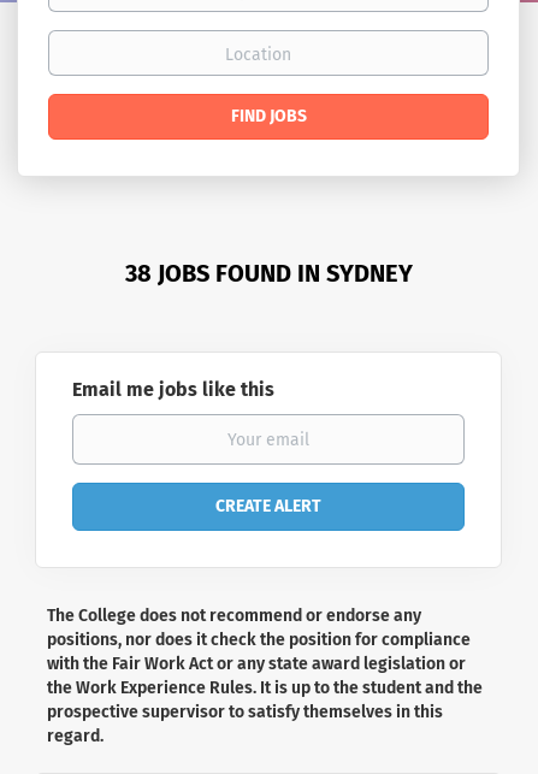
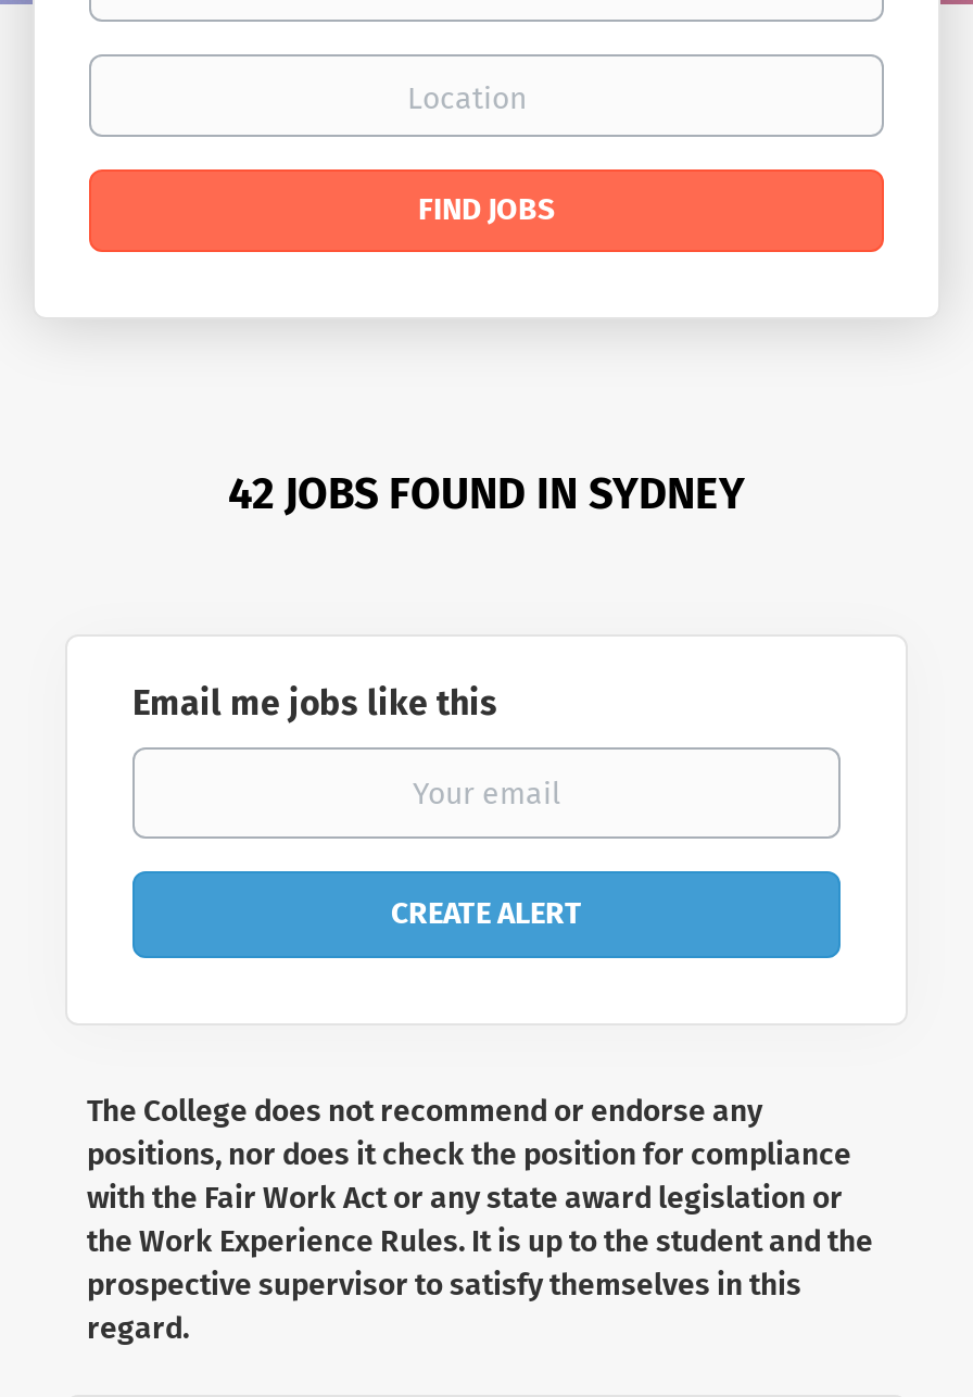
- 38 JOBS FOUND IN SYDNEY
+ 42 JOBS FOUND IN SYDNEY
